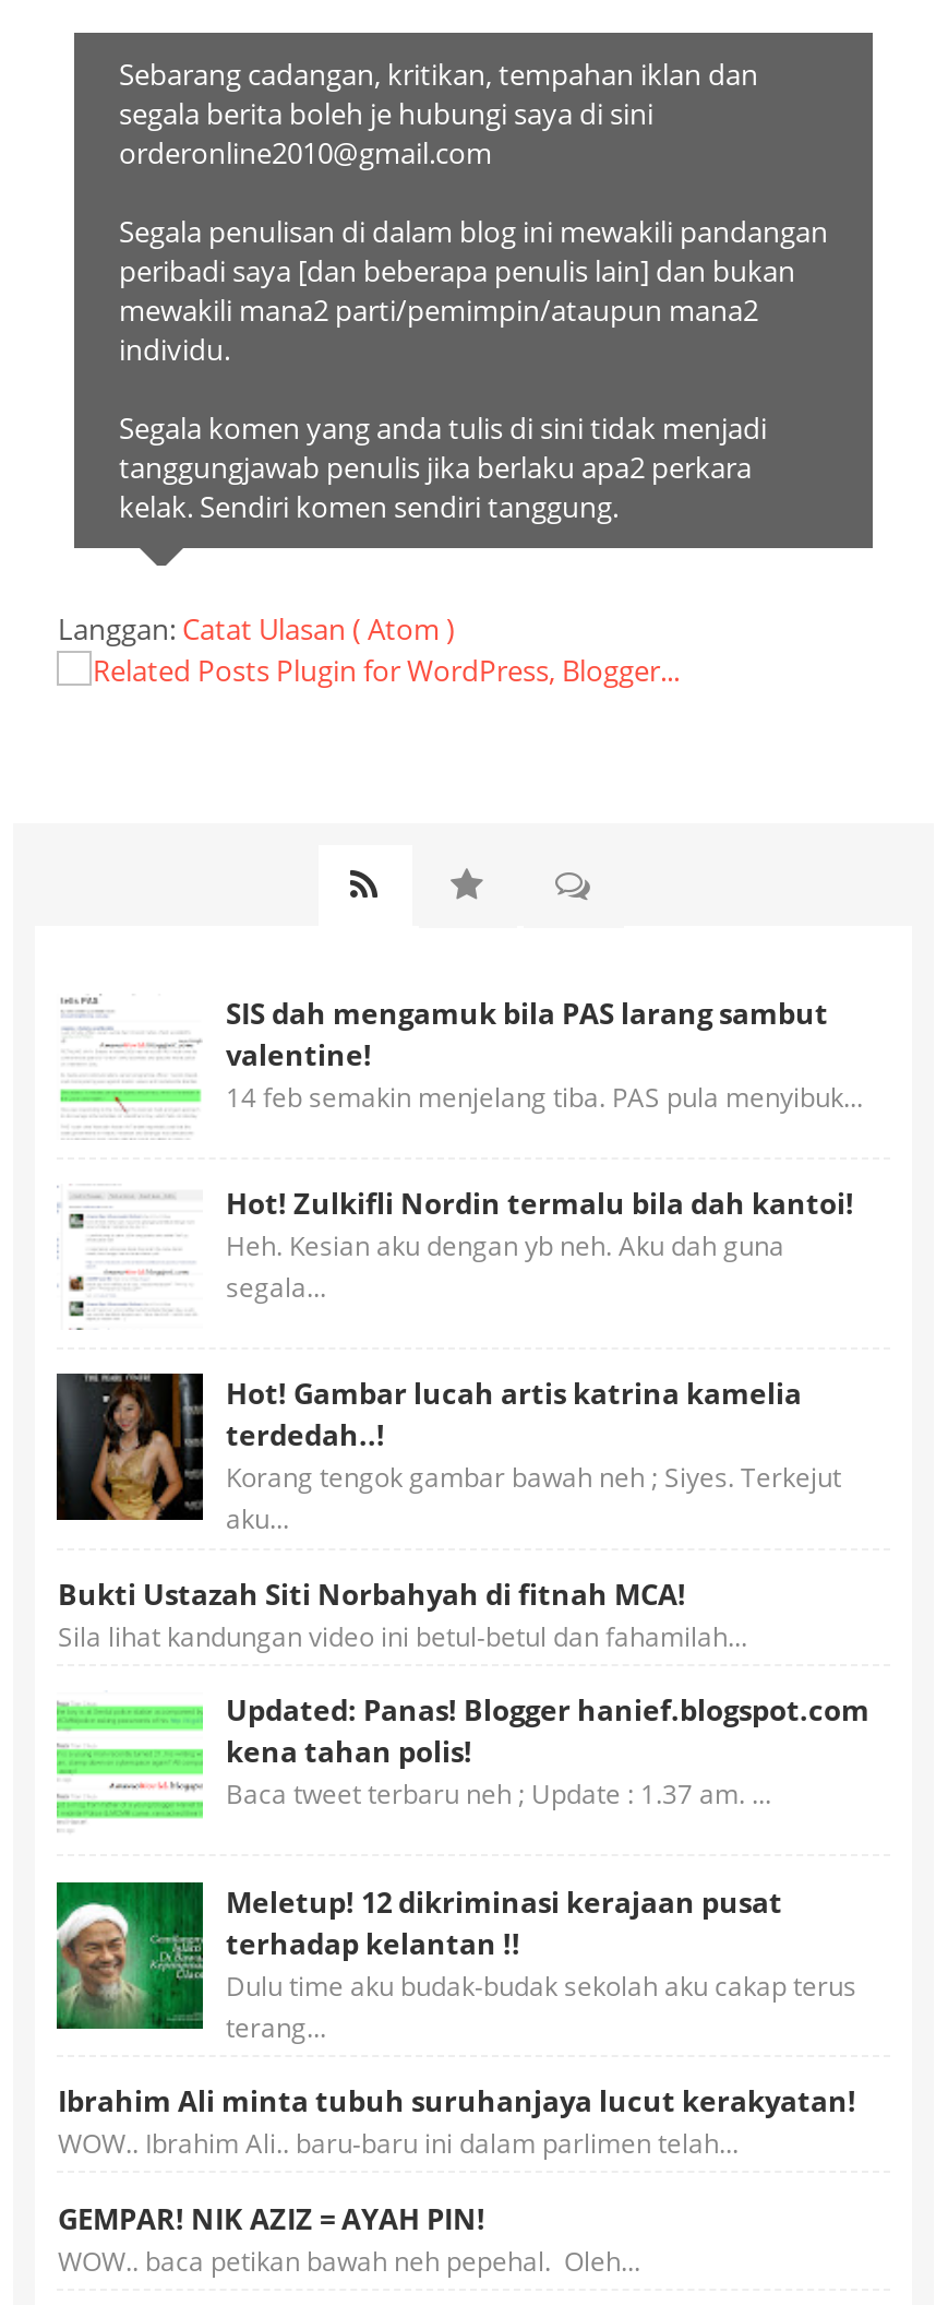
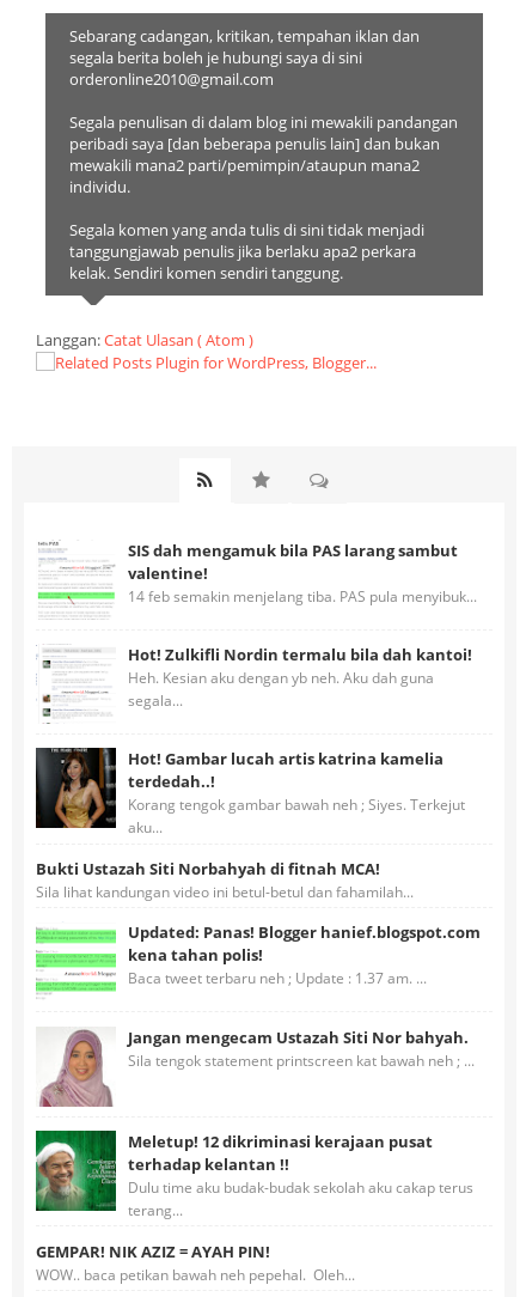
+ [image]
+ Jangan mengecam Ustazah Siti Nor bahyah.
+ Sila tengok statement printscreen kat bawah neh ; ...

moved down: [image] | Meletup! 12 dikriminasi kerajaan pusat | terhadap kelantan !! | Dulu time aku budak-budak sekolah aku cakap terus | terang...

- Ibrahim Ali minta tubuh suruhanjaya lucut kerakyatan!
- WOW.. Ibrahim Ali.. baru-baru ini dalam parlimen telah...
